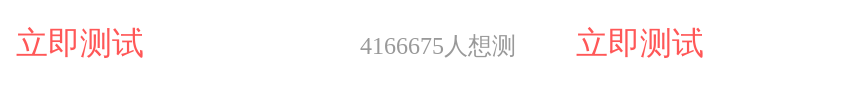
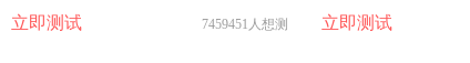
- 4166675人想测
+ 7459451人想测
